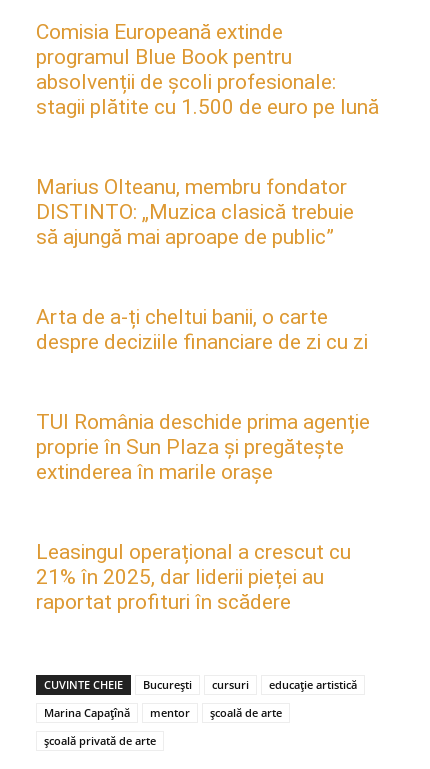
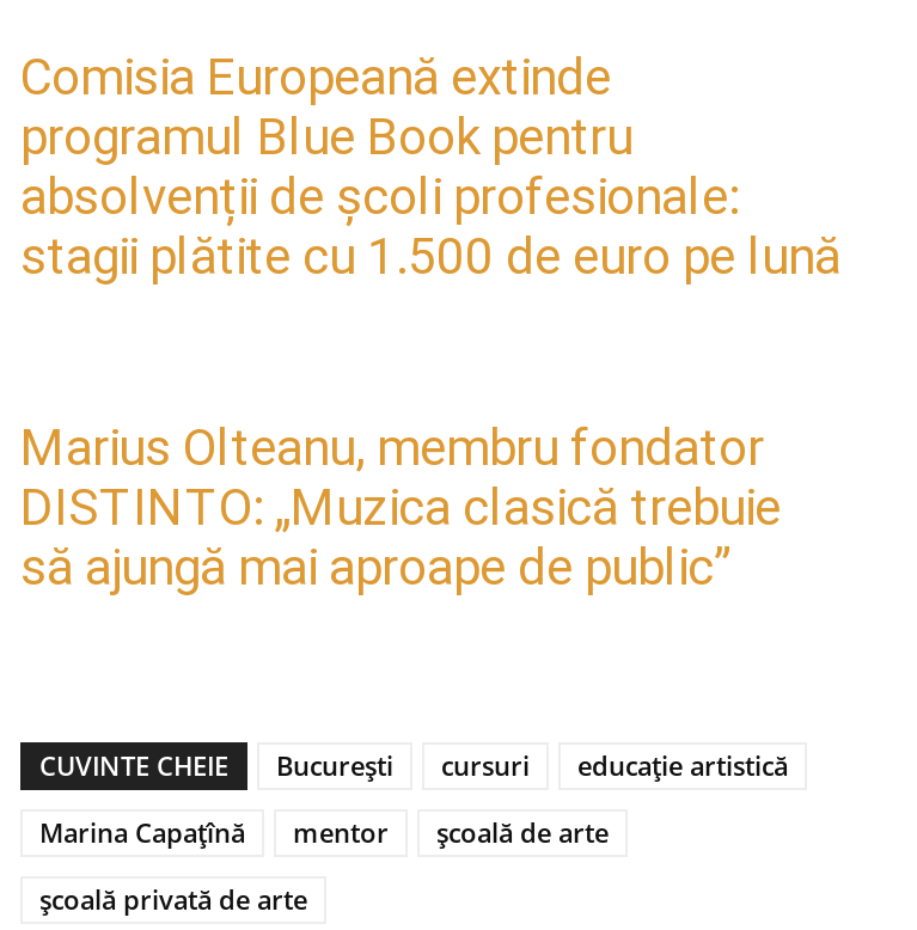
- Arta de a-ți cheltui banii, o carte
- despre deciziile financiare de zi cu zi
- TUI România deschide prima agenție
- proprie în Sun Plaza și pregătește
- extinderea în marile orașe
- Leasingul operațional a crescut cu
- 21% în 2025, dar liderii pieței au
- raportat profituri în scădere
